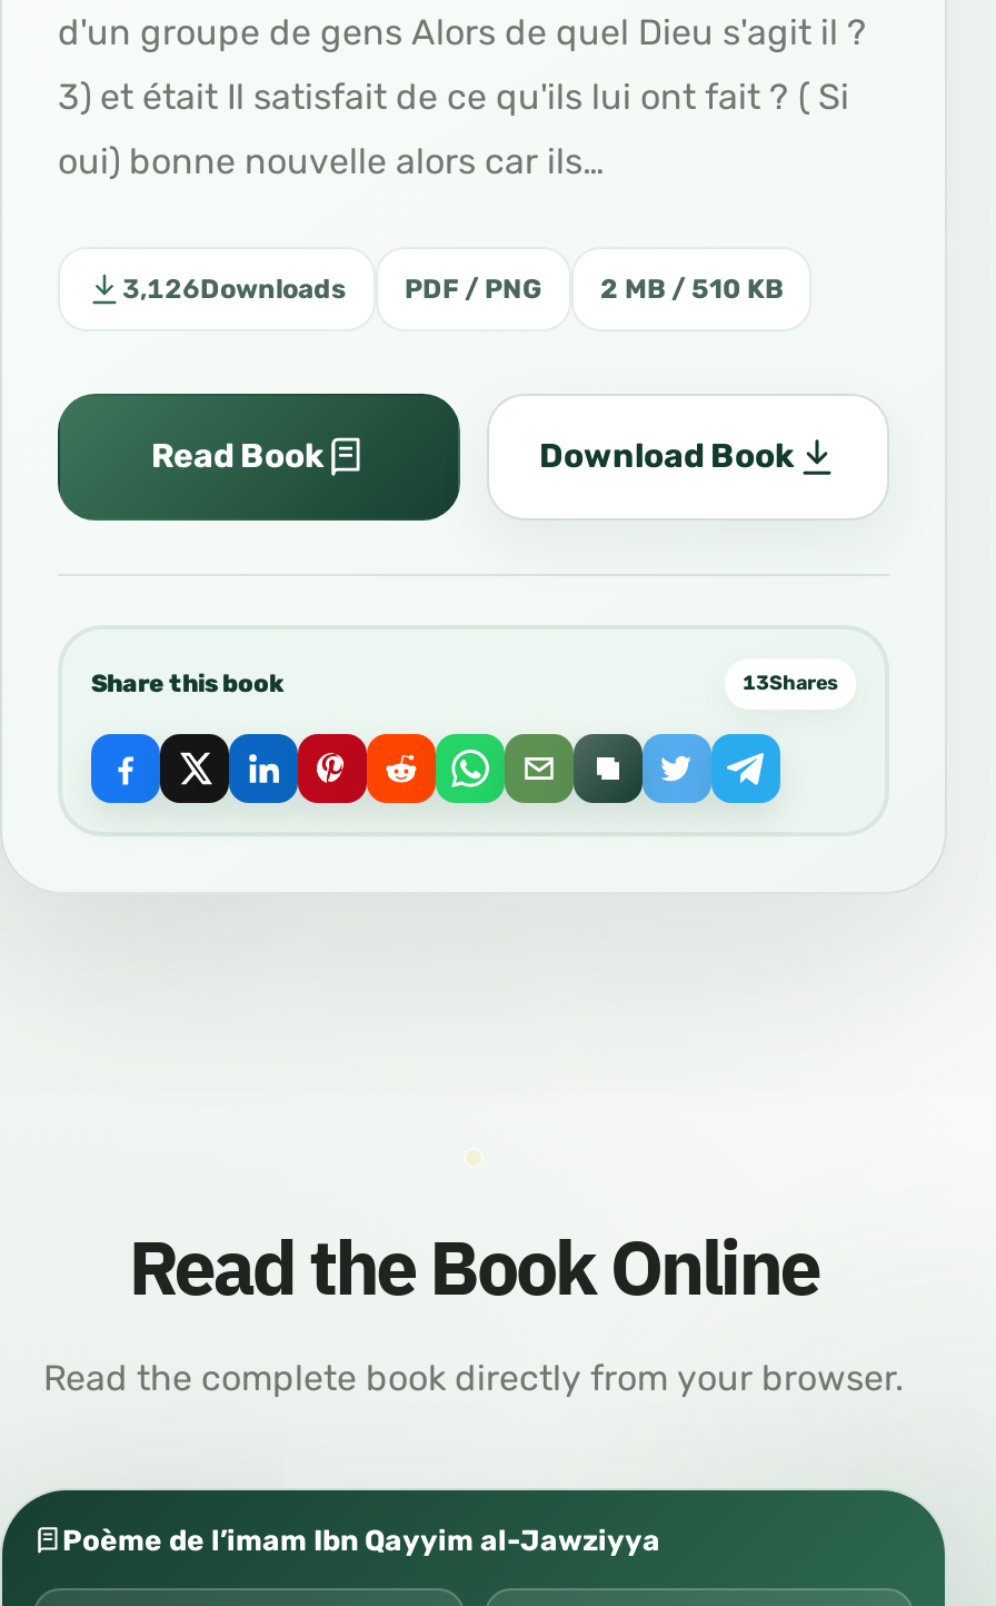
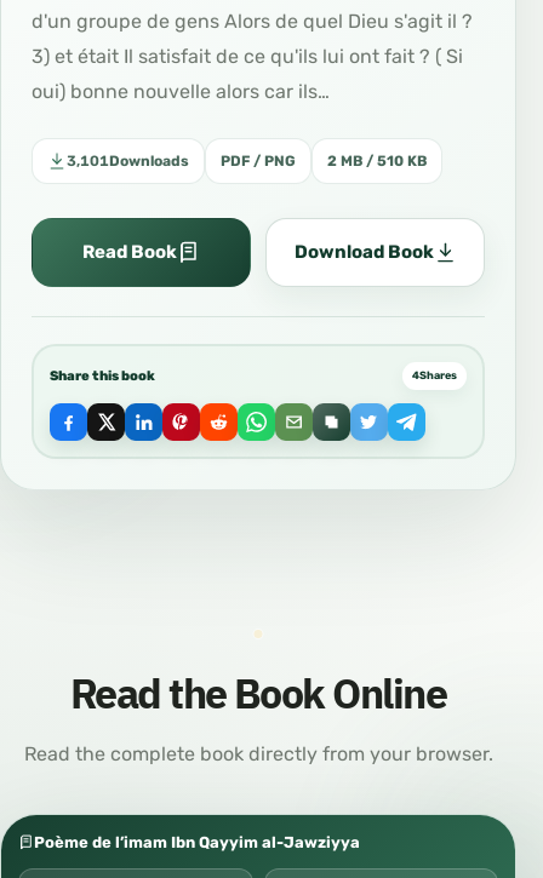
- 3,126Downloads PDF / PNG 2 MB / 510 KB
+ 3,101Downloads PDF / PNG 2 MB / 510 KB

- 13Shares
+ 4Shares
